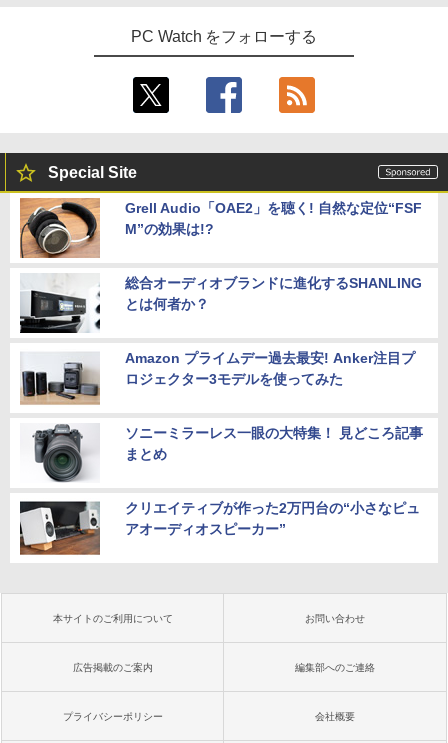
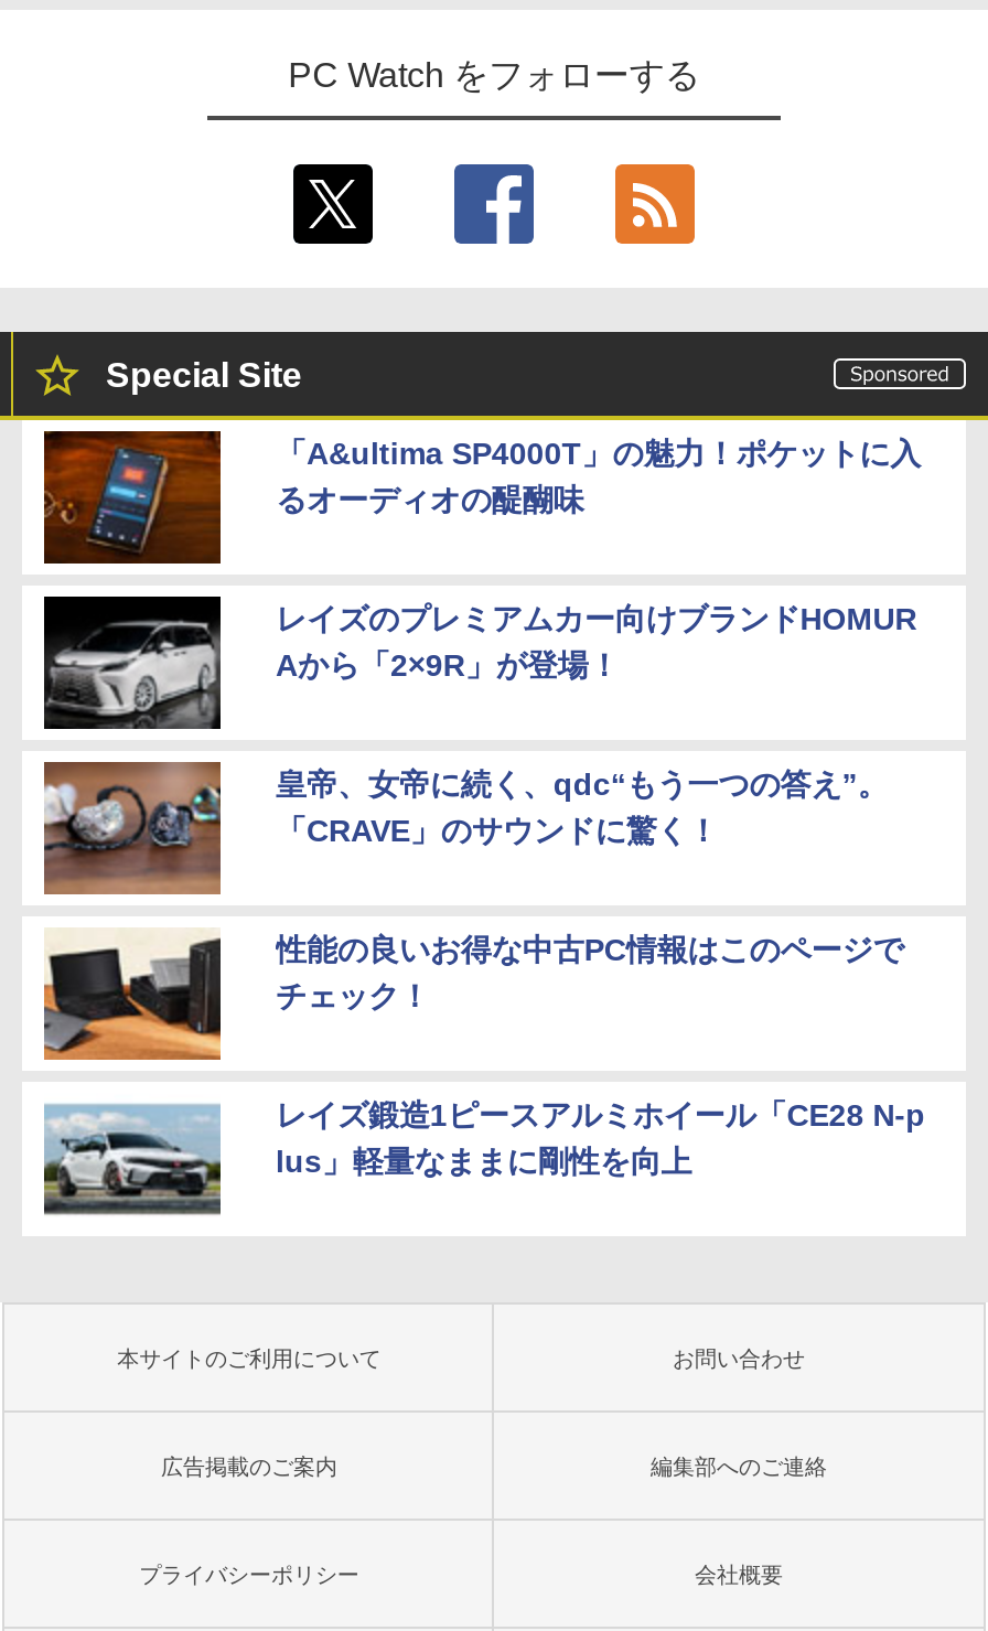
- [image]
- Grell Audio「OAE2」を聴く! 自然な定位“FSF
- M”の効果は!?
+ [image]
+ 「A&ultima SP4000T」の魅力！ポケットに入
+ るオーディオの醍醐味

- [image]
- 総合オーディオブランドに進化するSHANLING
- とは何者か？
+ [image]
+ レイズのプレミアムカー向けブランドHOMUR
+ Aから「2×9R」が登場！

- [image]
- Amazon プライムデー過去最安! Anker注目プ
- ロジェクター3モデルを使ってみた
+ [image]
+ 皇帝、女帝に続く、qdc“もう一つの答え”。
+ 「CRAVE」のサウンドに驚く！

- [image]
- ソニーミラーレス一眼の大特集！ 見どころ記事
- まとめ
+ [image]
+ 性能の良いお得な中古PC情報はこのページで
+ チェック！

- [image]
- クリエイティブが作った2万円台の“小さなピュ
- アオーディオスピーカー”
+ [image]
+ レイズ鍛造1ピースアルミホイール「CE28 N-p
+ lus」軽量なままに剛性を向上
